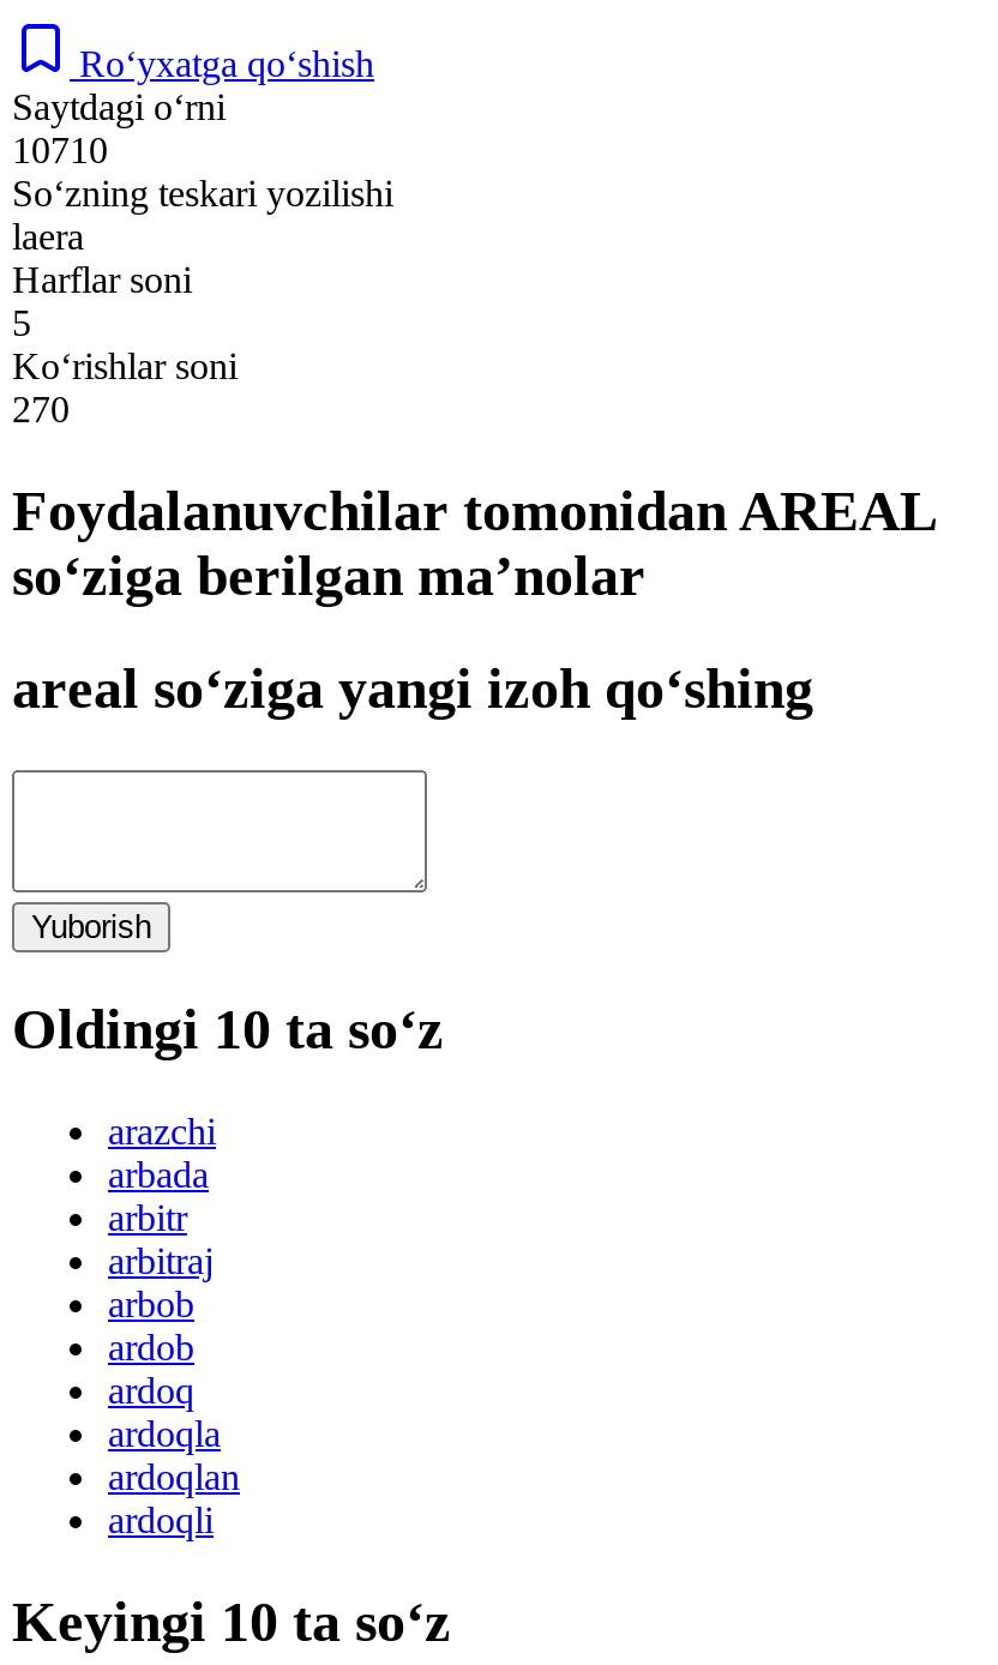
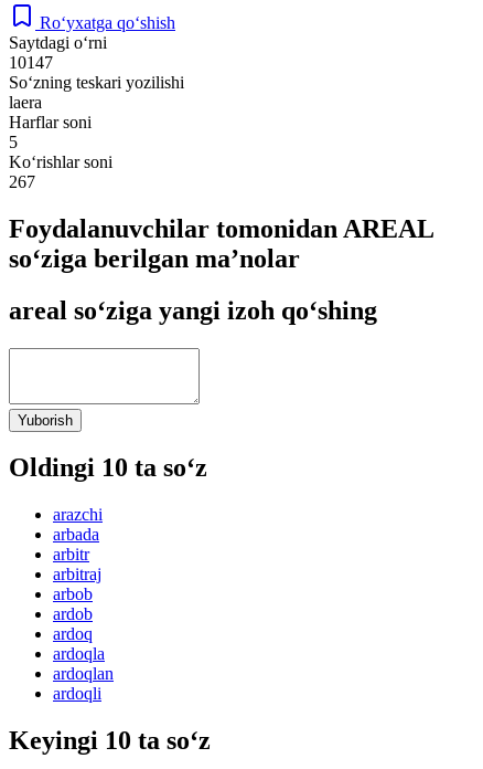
- 10710
+ 10147

- 270
+ 267
